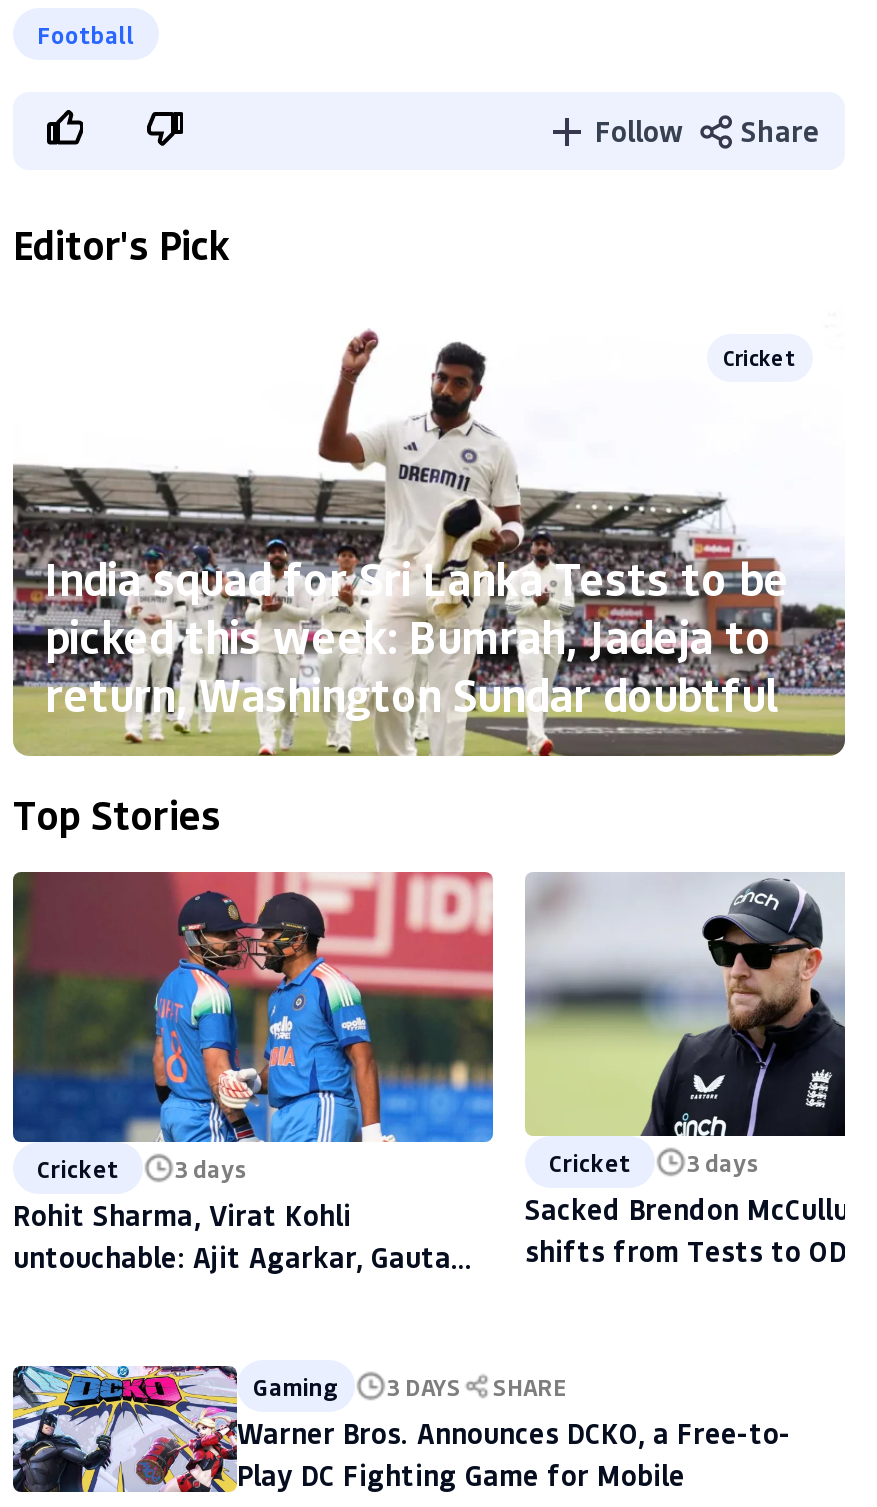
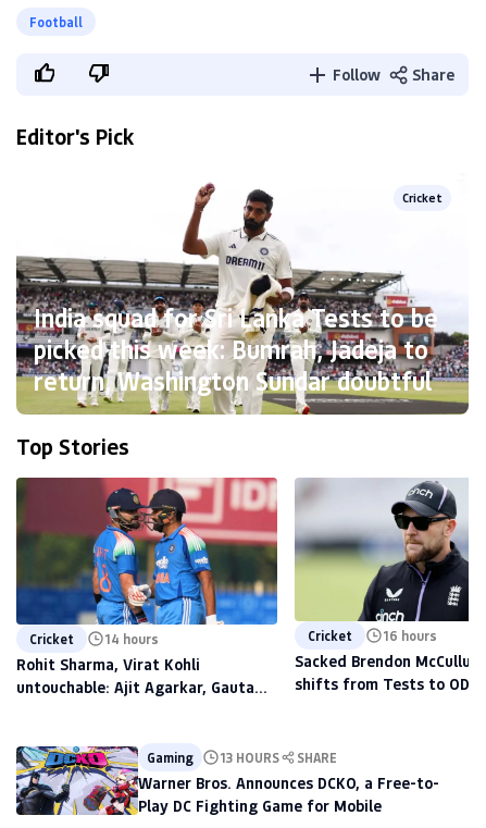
- Cricket 3 days
+ Cricket 14 hours

- Cricket 3 days
+ Cricket 16 hours

- Gaming 3 DAYS SHARE
+ Gaming 13 HOURS SHARE
